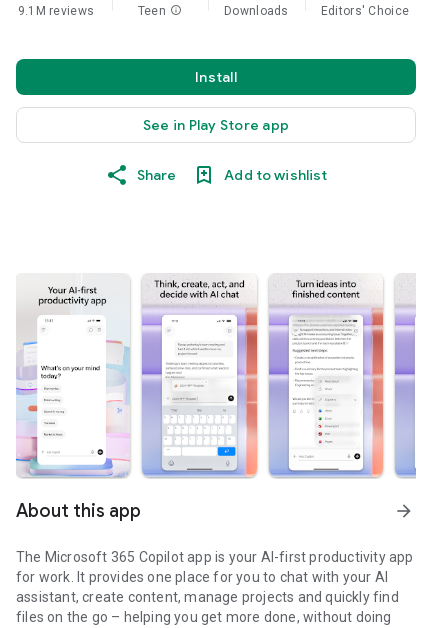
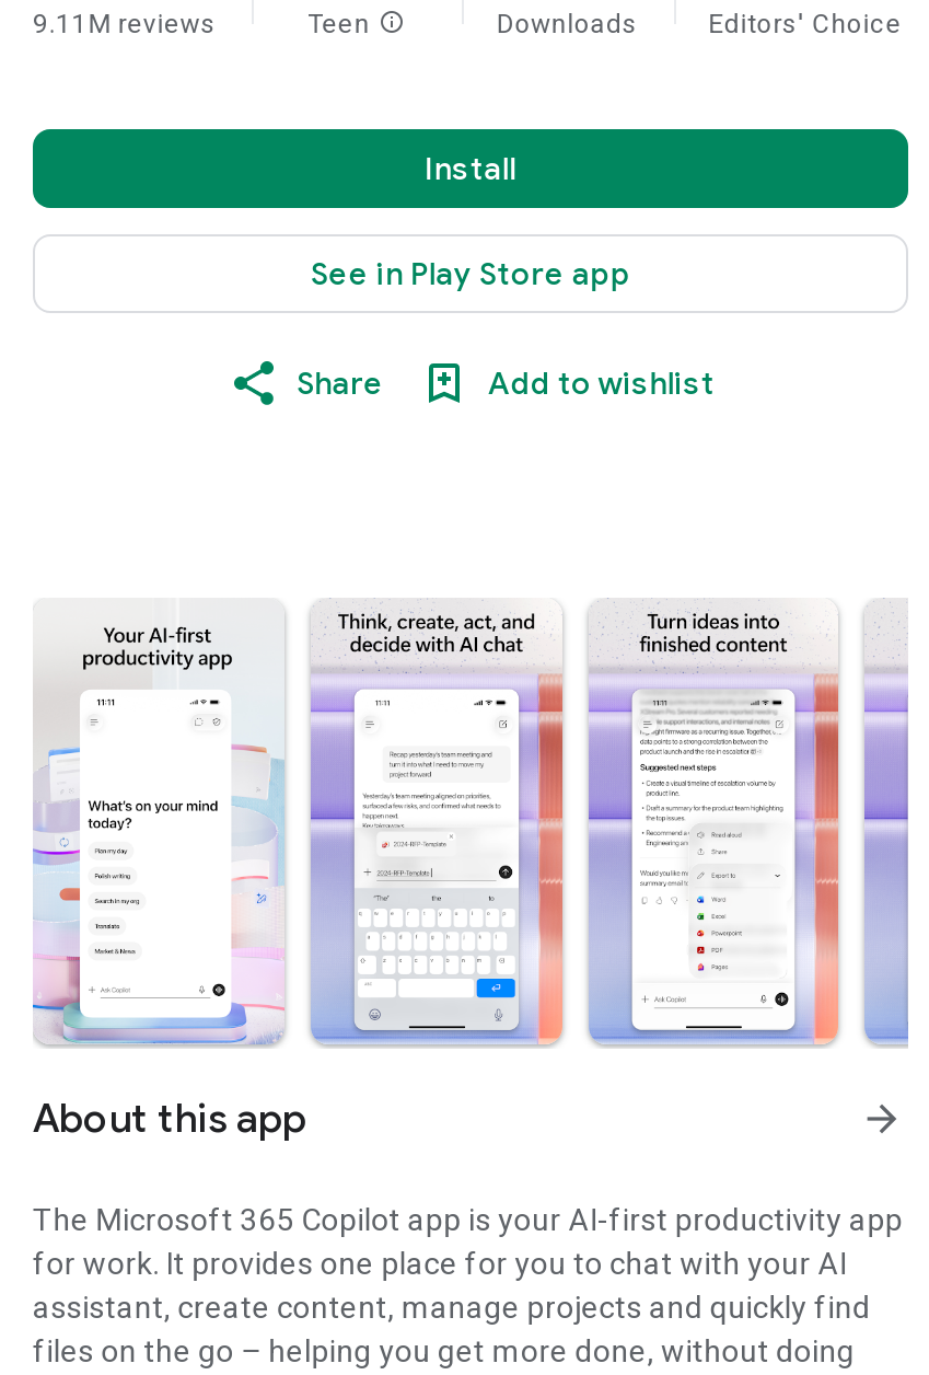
- 9.1M reviews
+ 9.11M reviews
